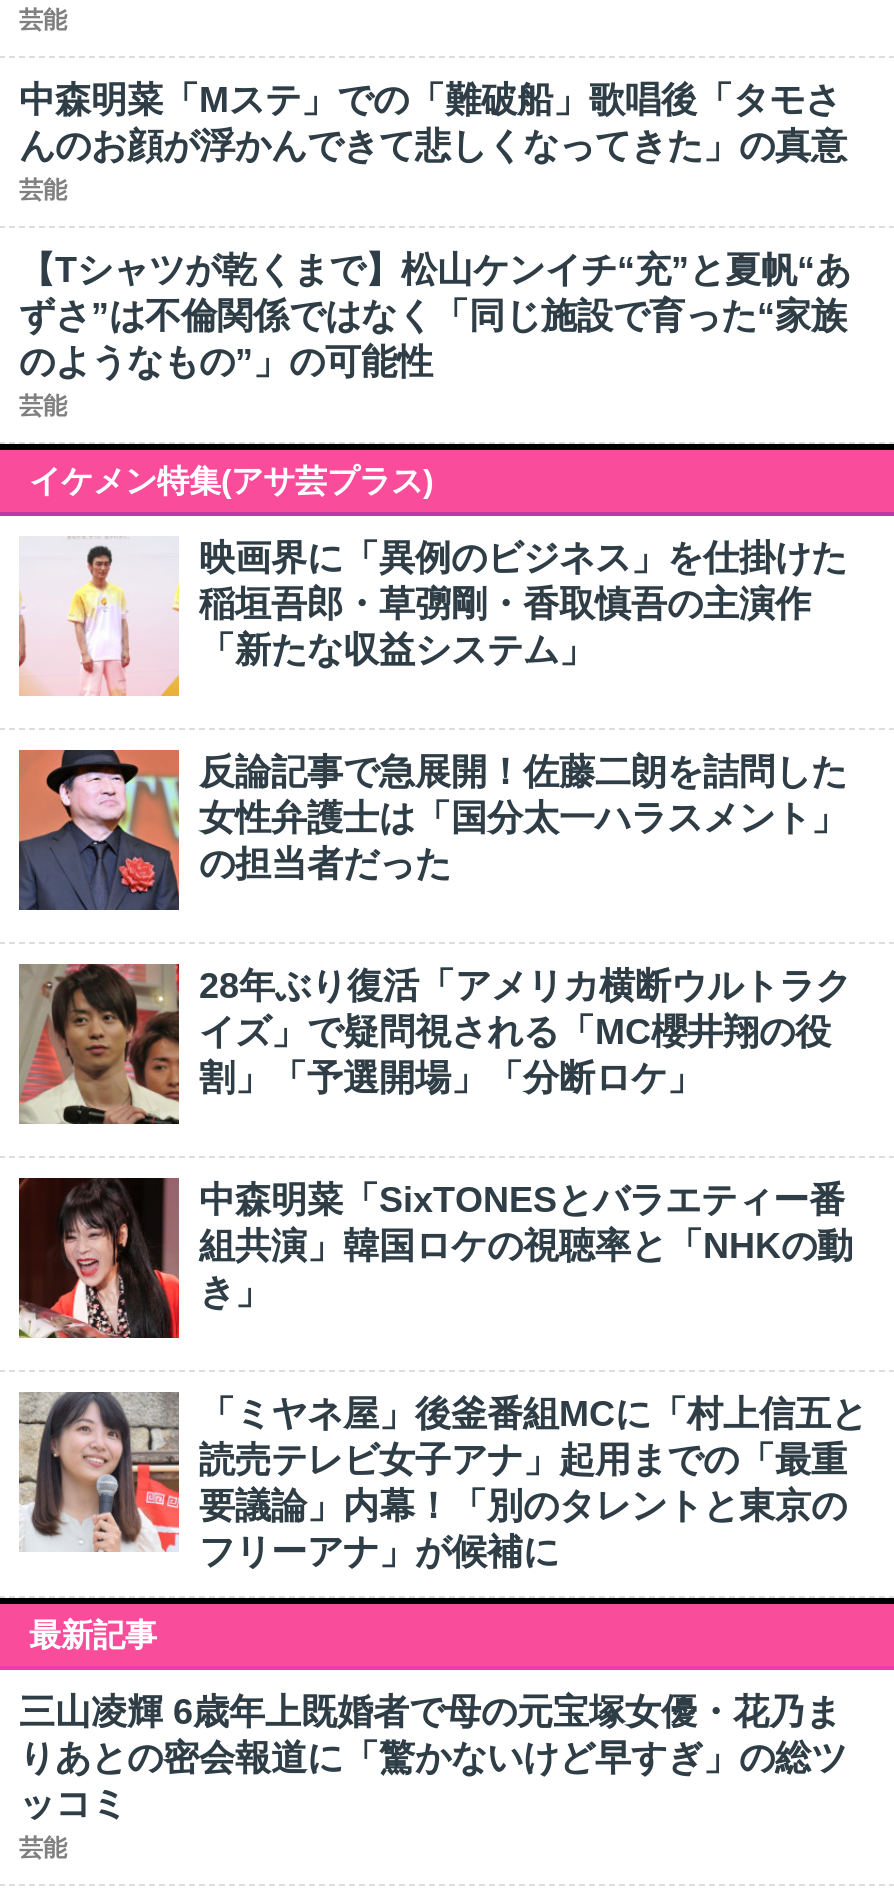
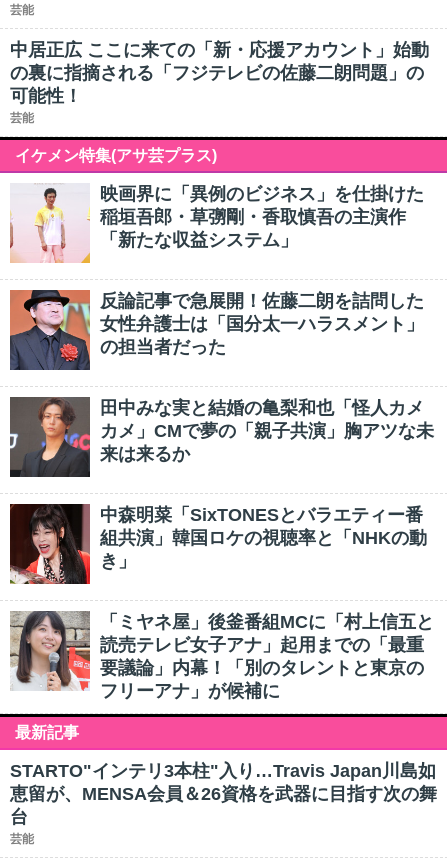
- 中森明菜「Mステ」での「難破船」歌唱後「タモさ
- んのお顔が浮かんできて悲しくなってきた」の真意
- 芸能
- 【Tシャツが乾くまで】松山ケンイチ“充”と夏帆“あ
- ずさ”は不倫関係ではなく「同じ施設で育った“家族
- のようなもの”」の可能性
+ 中居正広 ここに来ての「新・応援アカウント」始動
+ の裏に指摘される「フジテレビの佐藤二朗問題」の
+ 可能性！

- [image]
- 28年ぶり復活「アメリカ横断ウルトラク
- イズ」で疑問視される「MC櫻井翔の役
- 割」「予選開場」「分断ロケ」
+ [image]
+ 田中みな実と結婚の亀梨和也「怪人カメ
+ カメ」CMで夢の「親子共演」胸アツな未
+ 来は来るか

- 三山凌輝 6歳年上既婚者で母の元宝塚女優・花乃ま
- りあとの密会報道に「驚かないけど早すぎ」の総ツ
- ッコミ
+ STARTO"インテリ3本柱"入り…Travis Japan川島如
+ 恵留が、MENSA会員＆26資格を武器に目指す次の舞
+ 台
